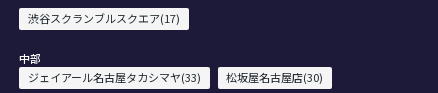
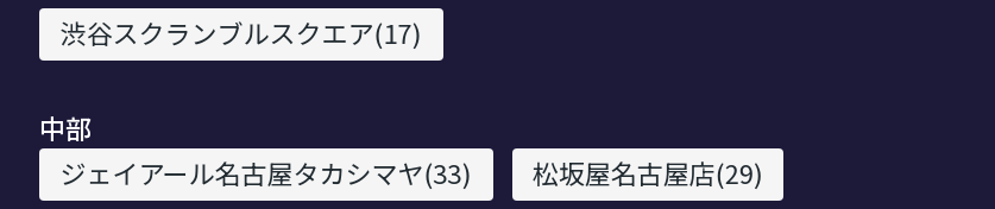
- 松坂屋名古屋店(30)
+ 松坂屋名古屋店(29)
